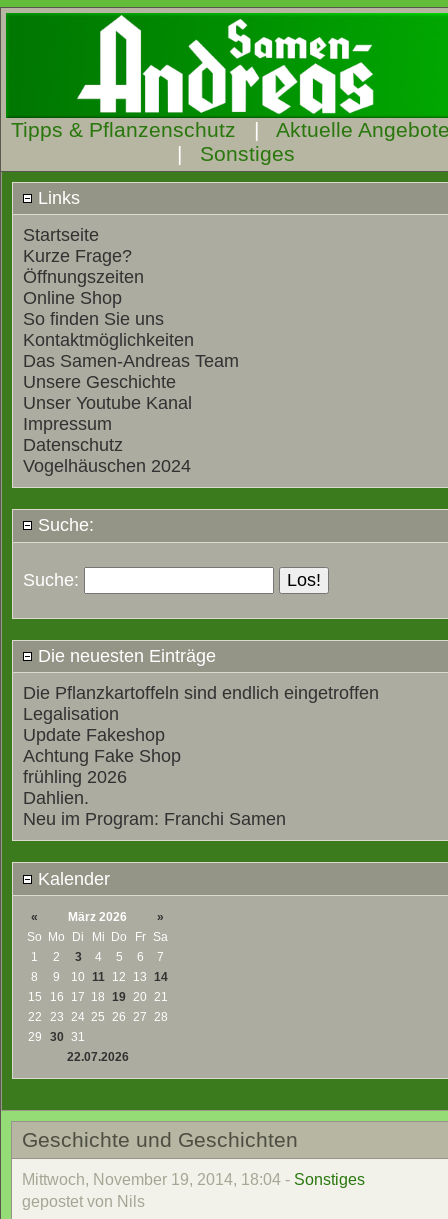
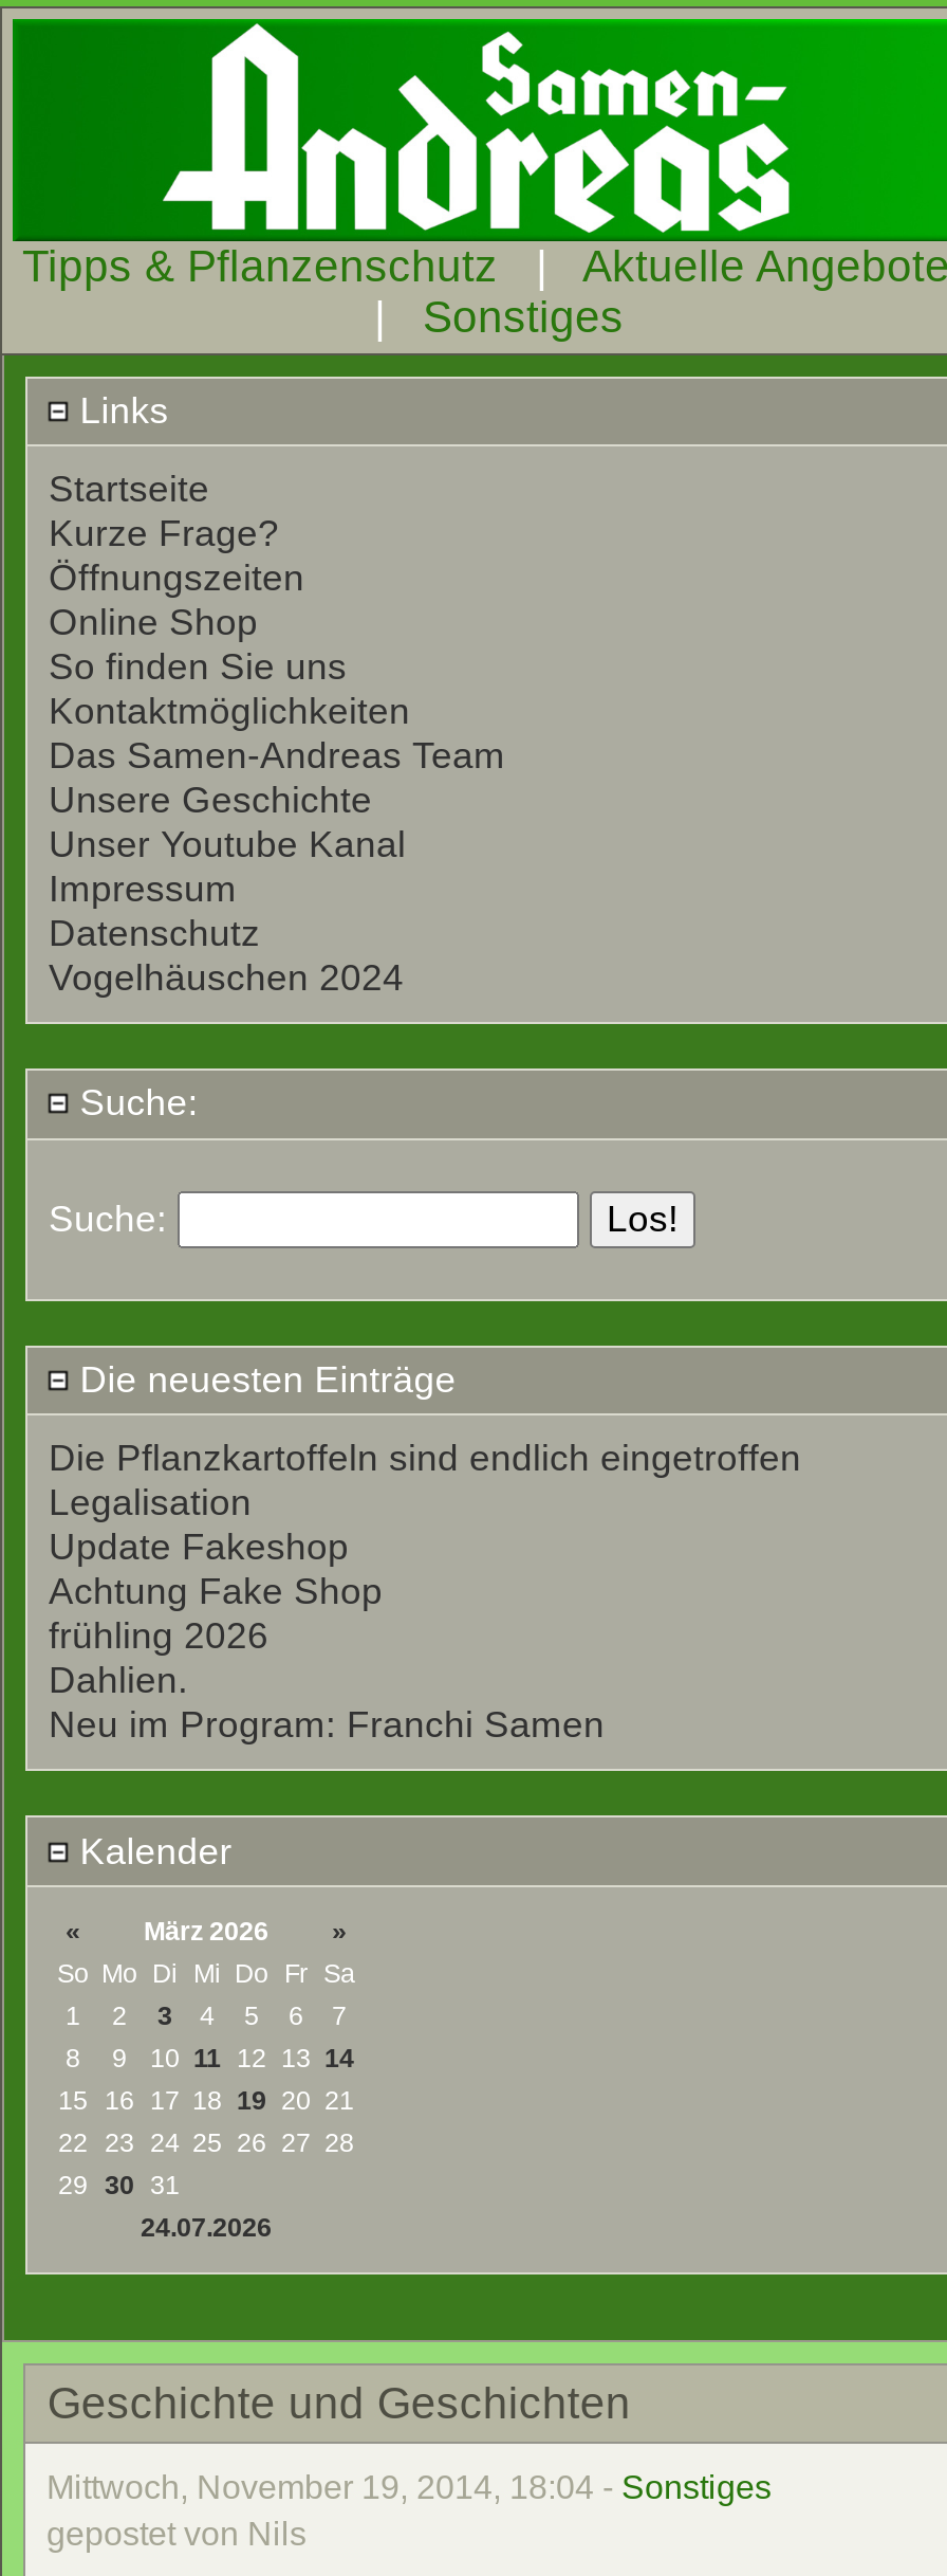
- 22.07.2026
+ 24.07.2026
